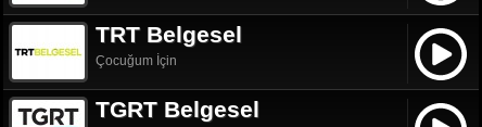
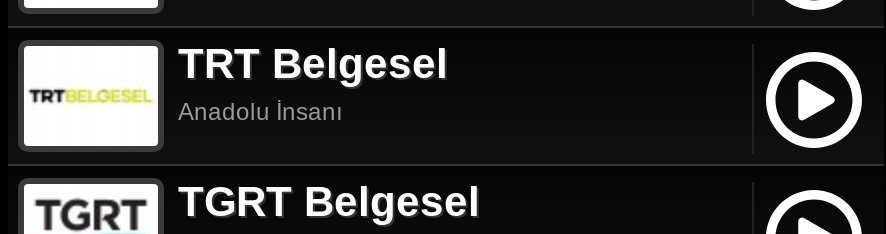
- Çocuğum İçin
+ Anadolu İnsanı
